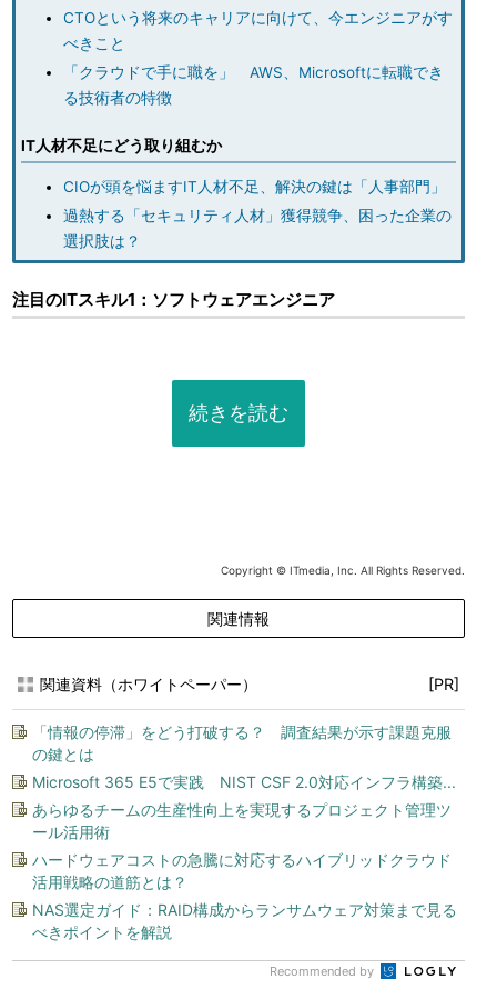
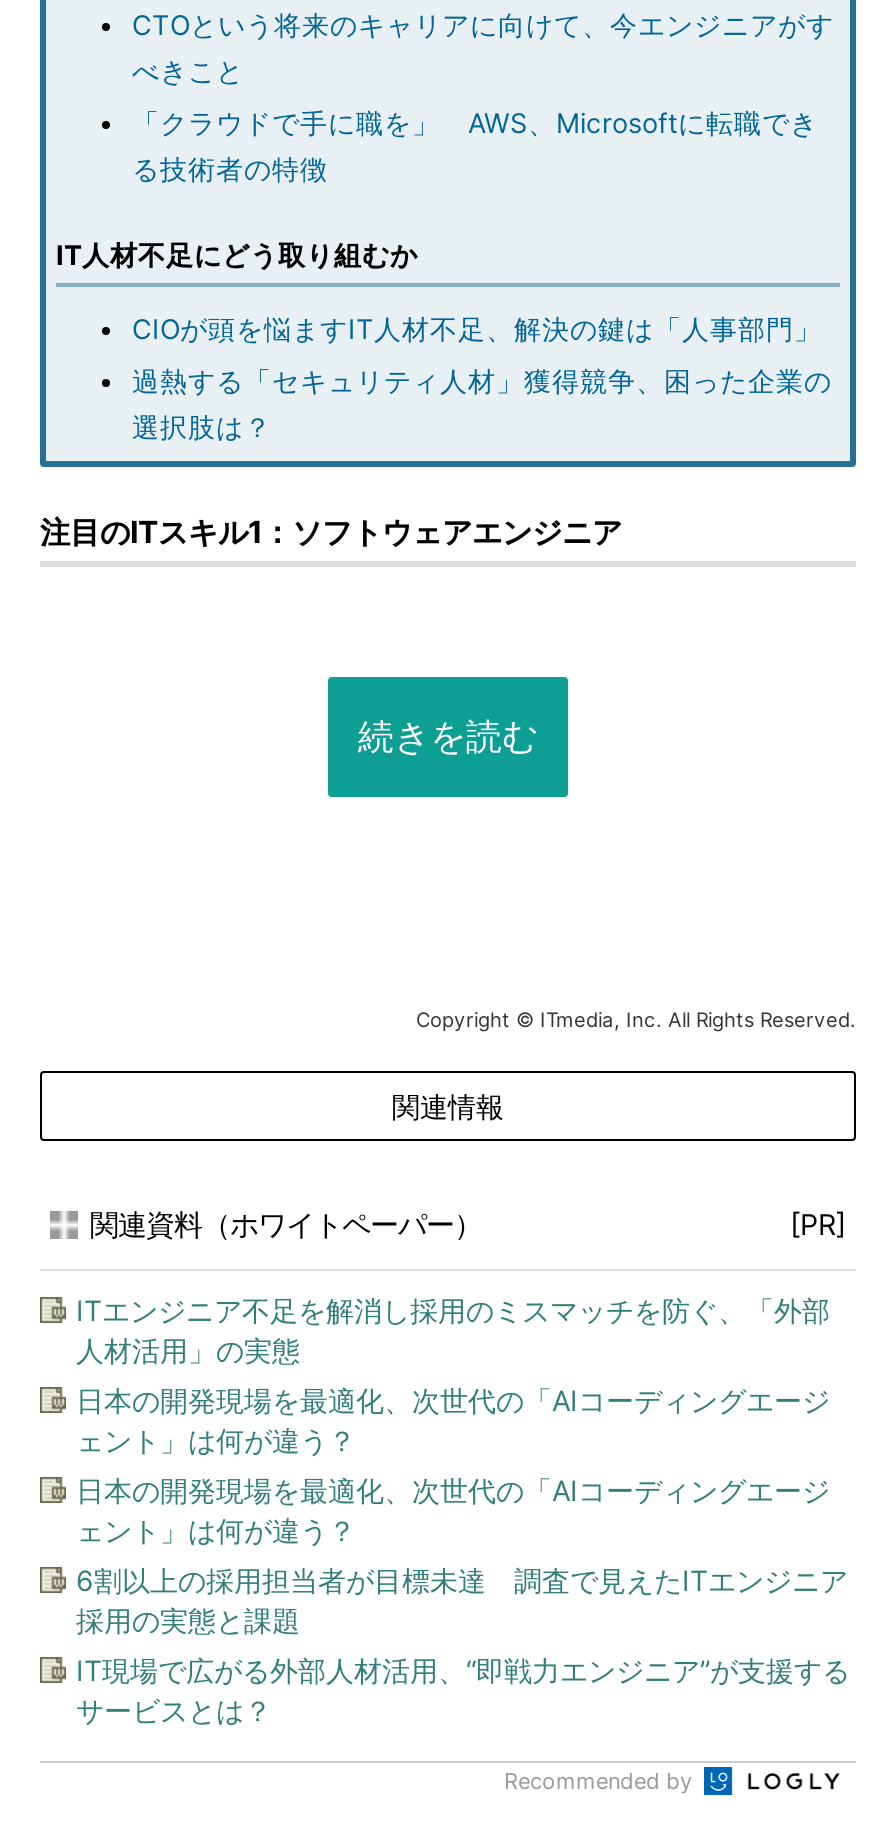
- 「情報の停滞」をどう打破する？ 調査結果が示す課題克服
- の鍵とは
+ ITエンジニア不足を解消し採用のミスマッチを防ぐ、「外部
+ 人材活用」の実態

- Microsoft 365 E5で実践 NIST CSF 2.0対応インフラ構築...
+ 日本の開発現場を最適化、次世代の「AIコーディングエージ
+ ェント」は何が違う？

- あらゆるチームの生産性向上を実現するプロジェクト管理ツ
- ール活用術
+ 日本の開発現場を最適化、次世代の「AIコーディングエージ
+ ェント」は何が違う？

- ハードウェアコストの急騰に対応するハイブリッドクラウド
- 活用戦略の道筋とは？
+ 6割以上の採用担当者が目標未達 調査で見えたITエンジニア
+ 採用の実態と課題

- NAS選定ガイド：RAID構成からランサムウェア対策まで見る
- べきポイントを解説
+ IT現場で広がる外部人材活用、“即戦力エンジニア”が支援する
+ サービスとは？
